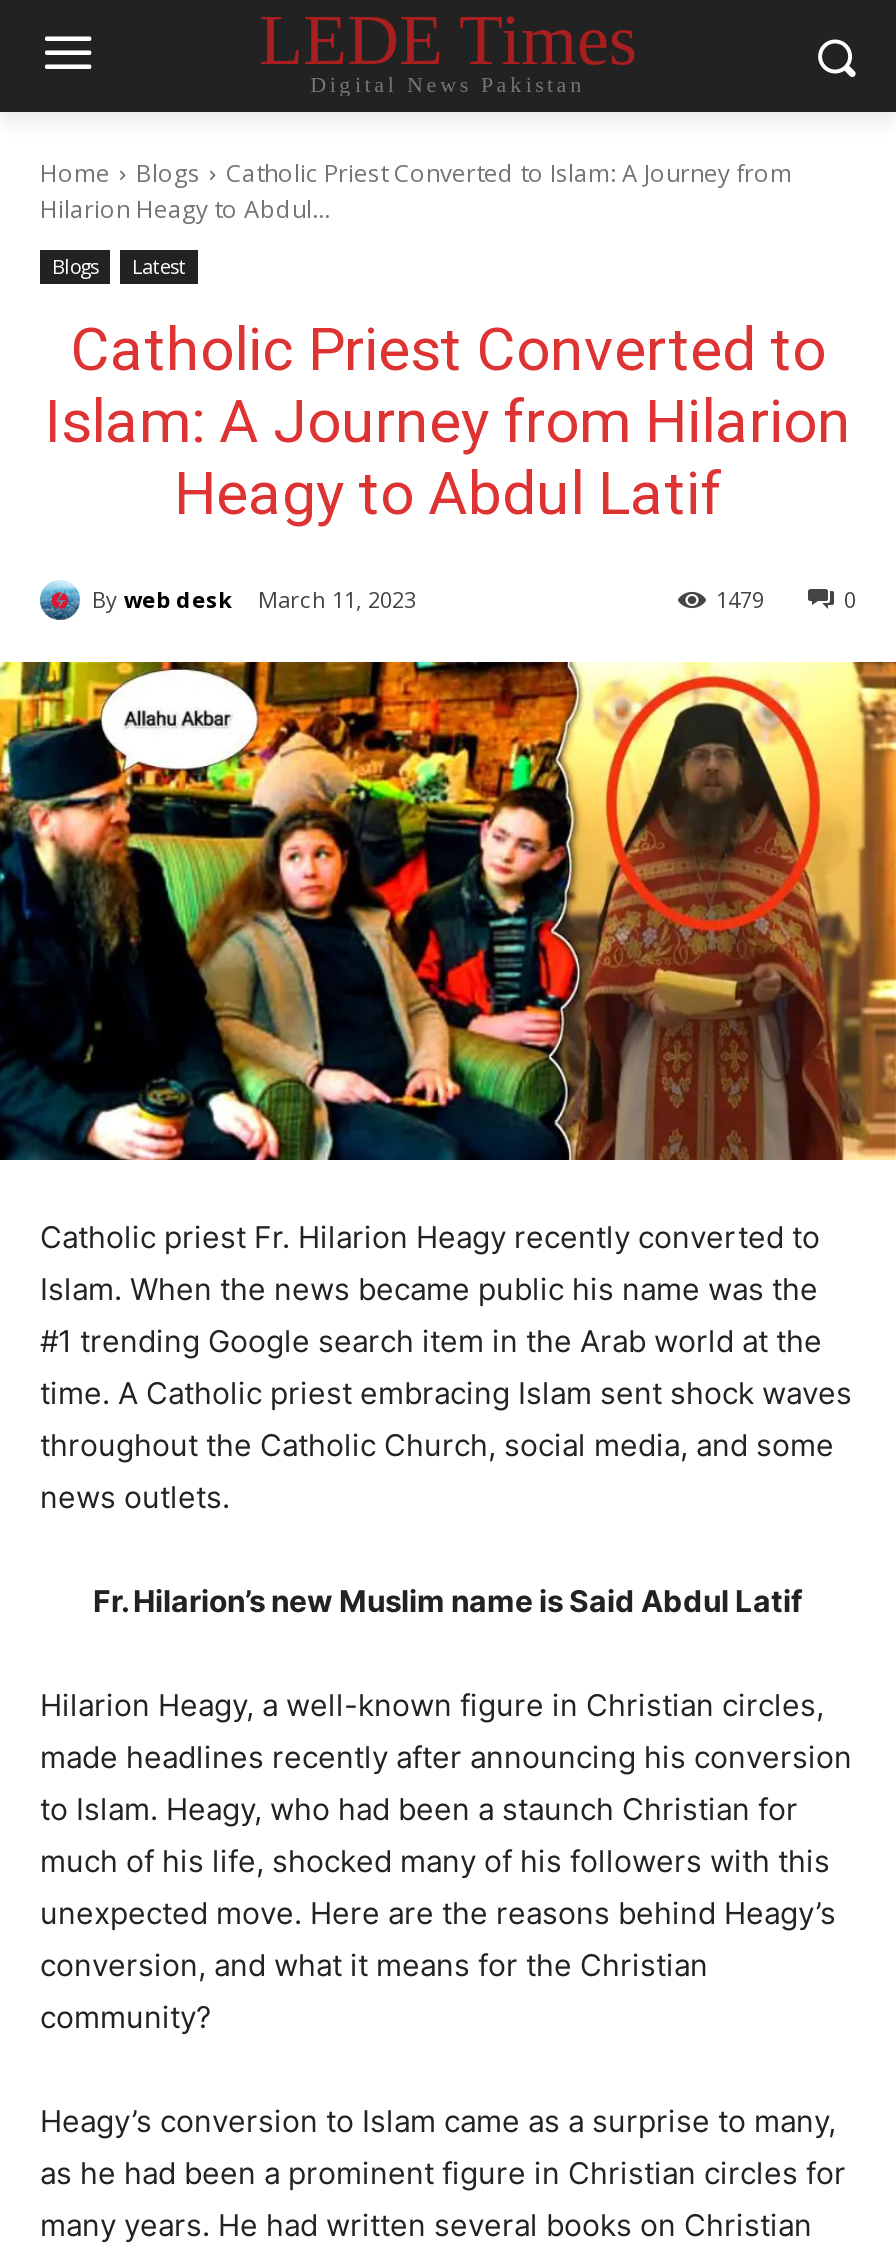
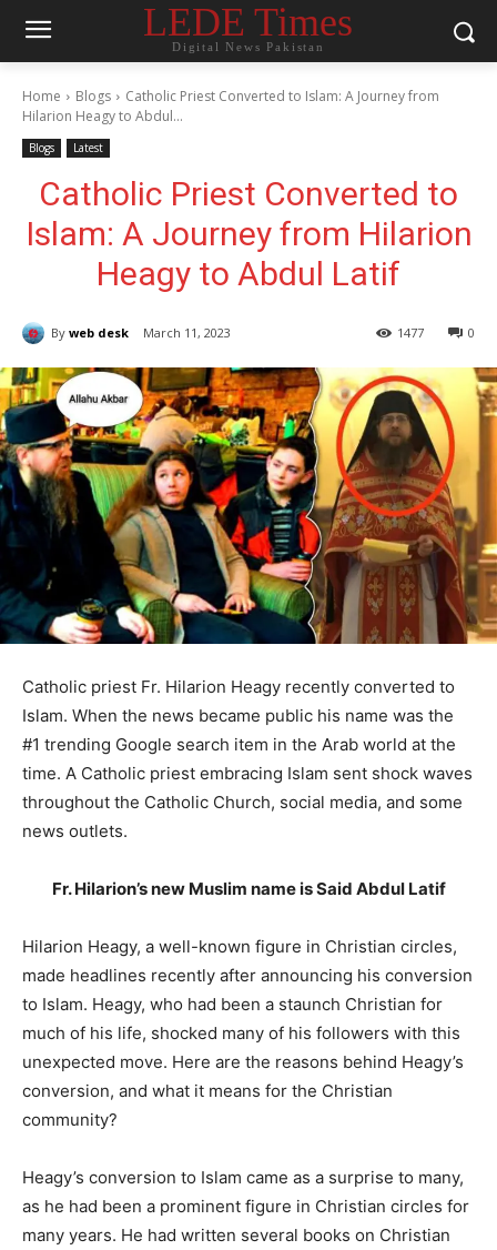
- 1479
+ 1477
